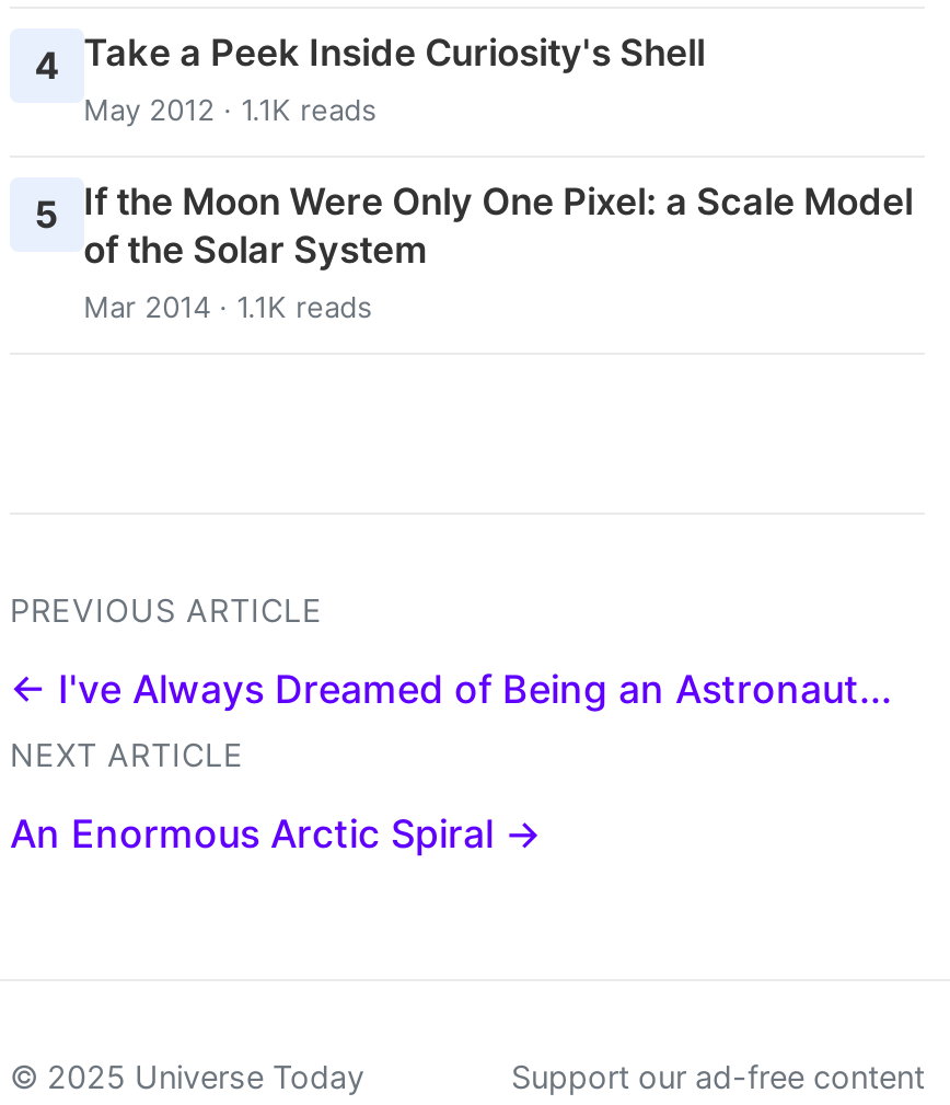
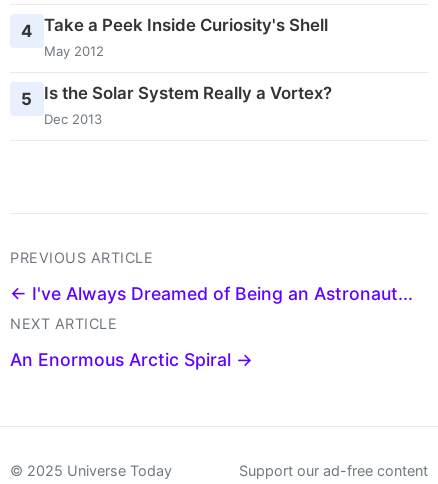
- May 2012 · 1.1K reads
+ May 2012

- 5 If the Moon Were Only One Pixel: a Scale Model
- of the Solar System
- Mar 2014 · 1.1K reads
+ 5 Is the Solar System Really a Vortex?
+ Dec 2013
